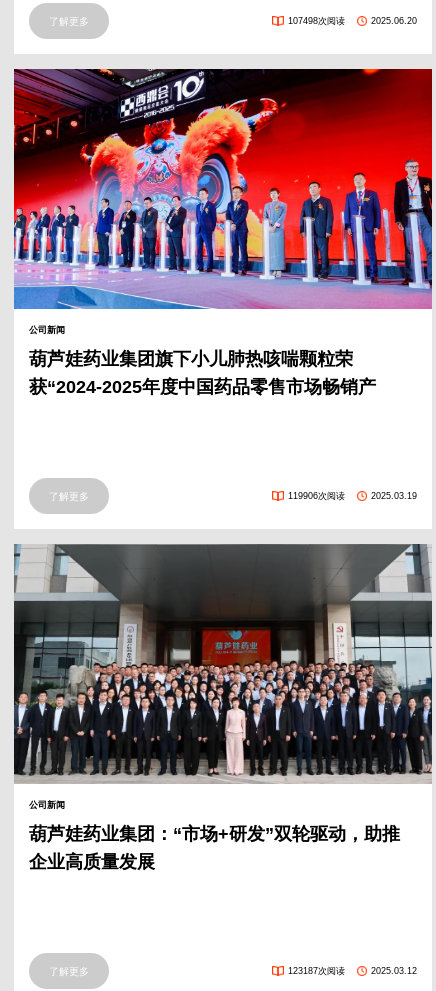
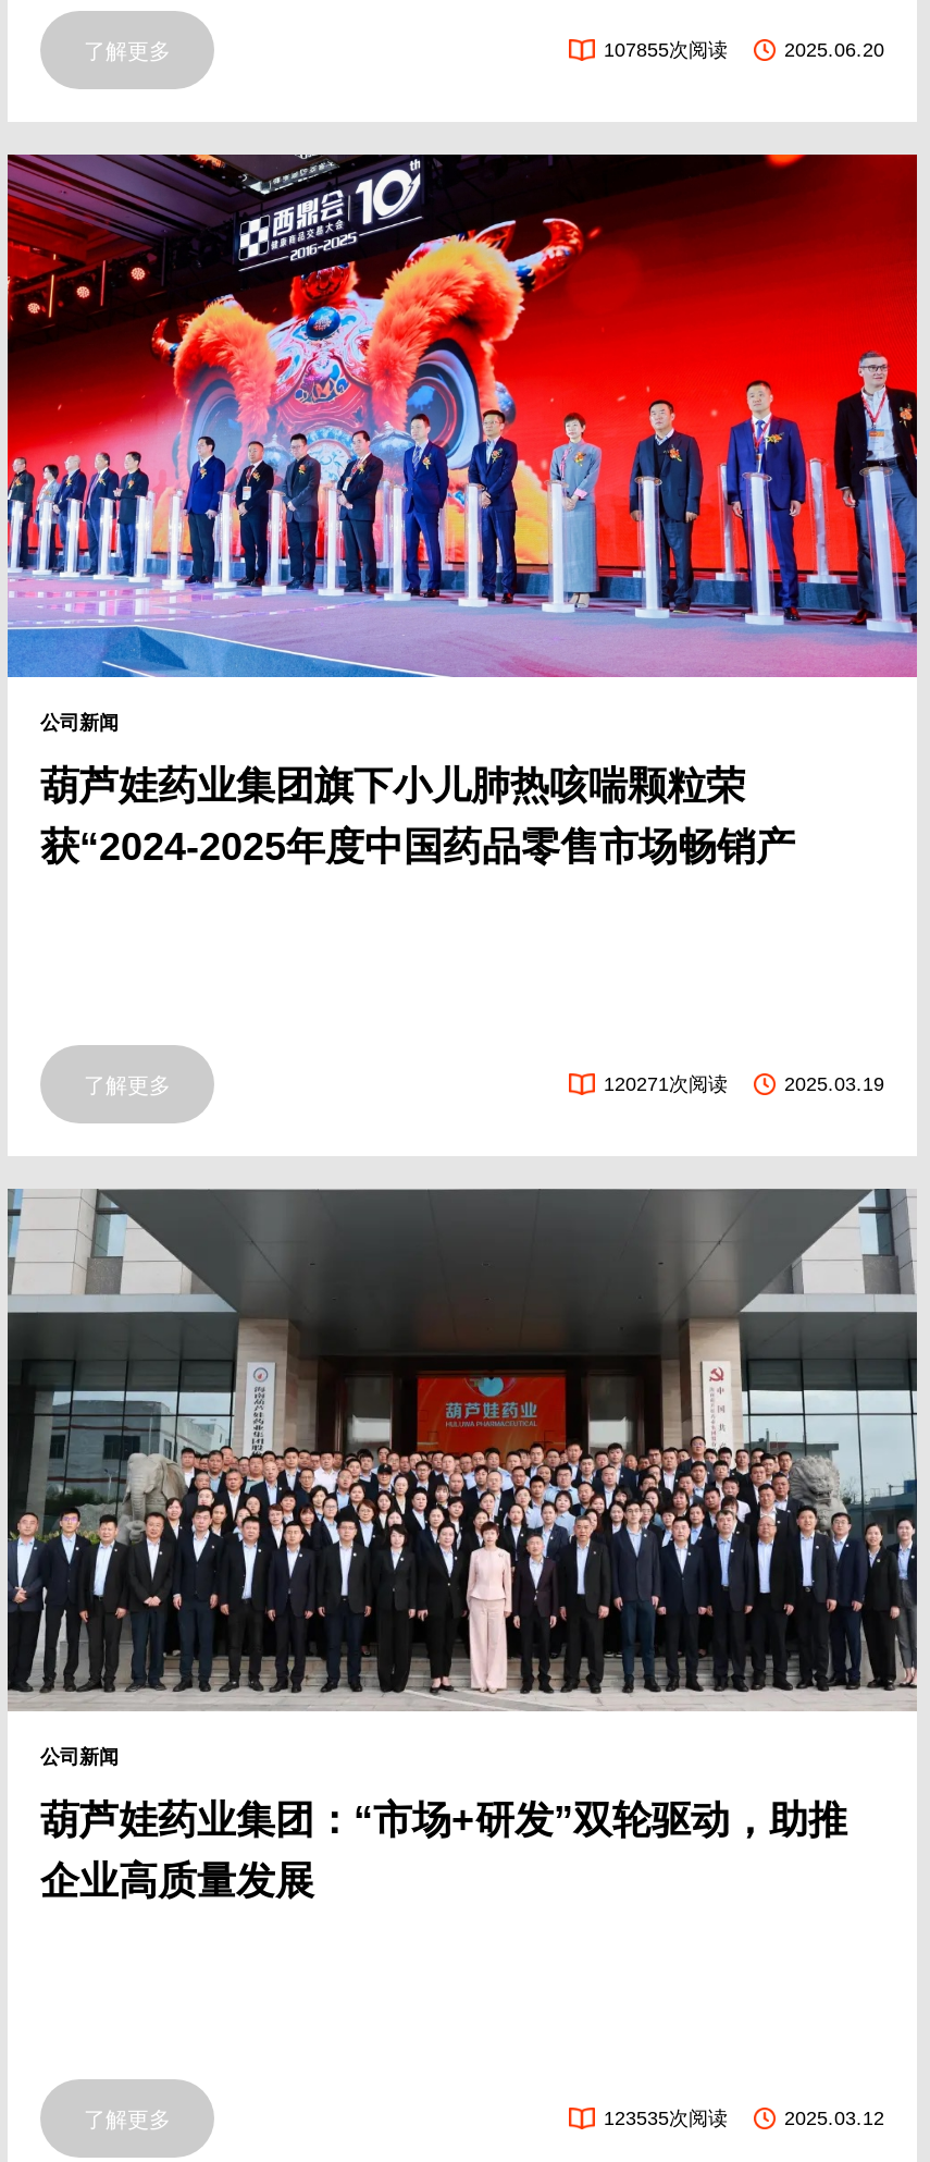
- 107498次阅读
+ 107855次阅读

- 119906次阅读
+ 120271次阅读

- 123187次阅读
+ 123535次阅读
